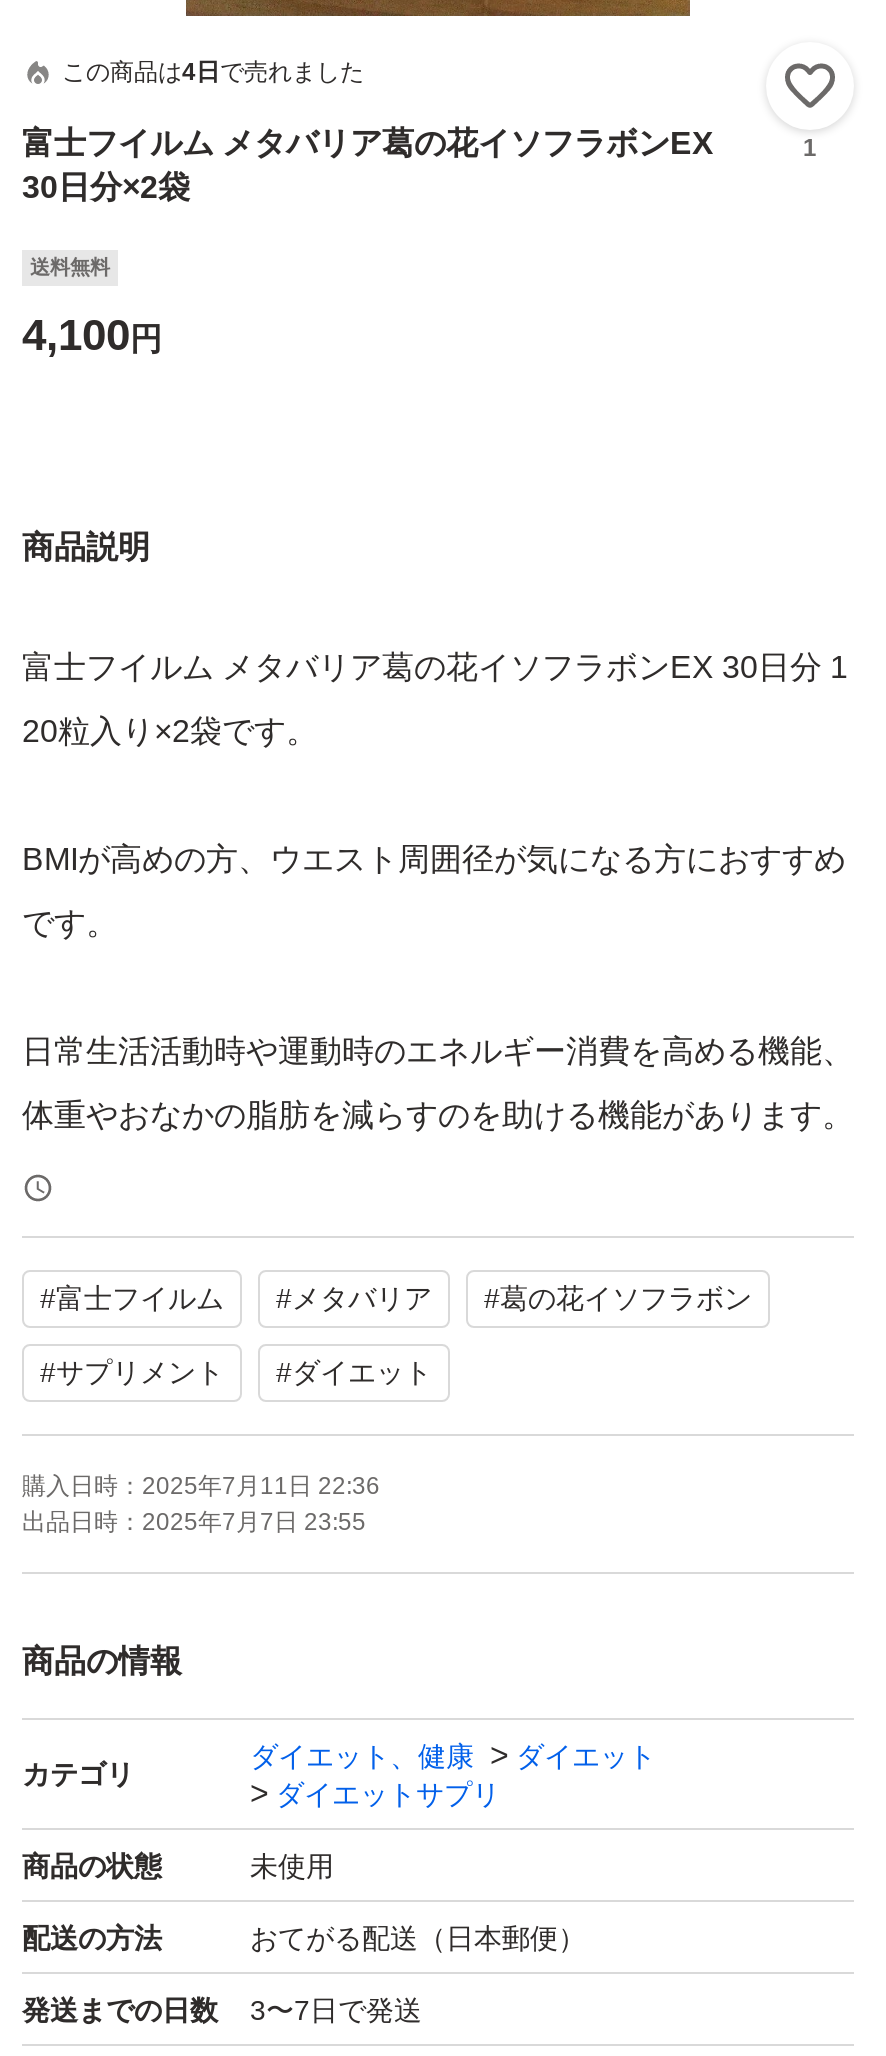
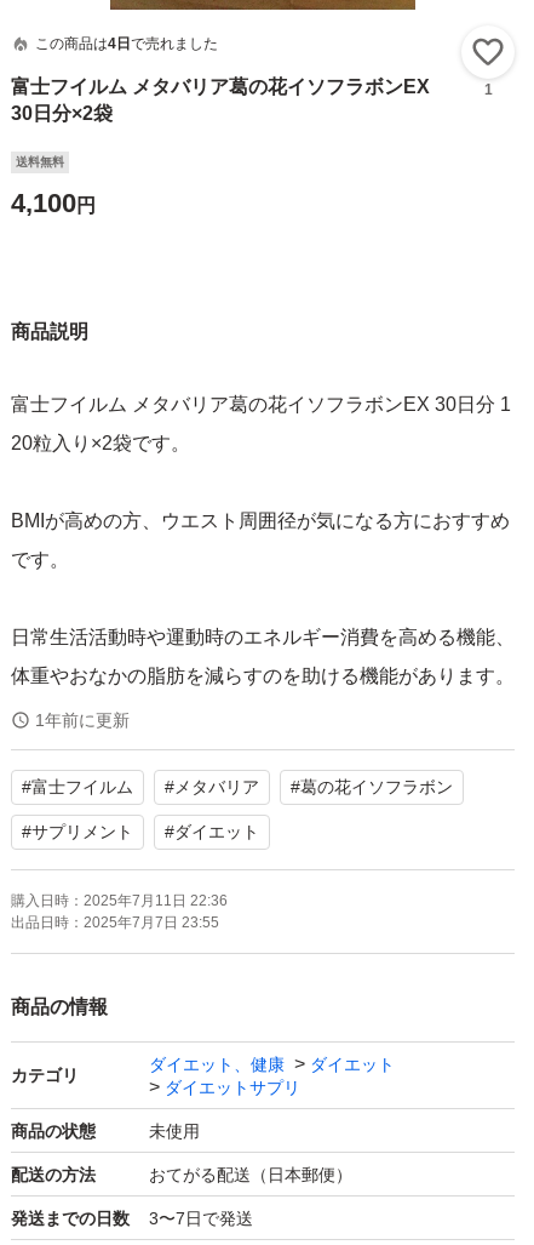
+ 1年前に更新
